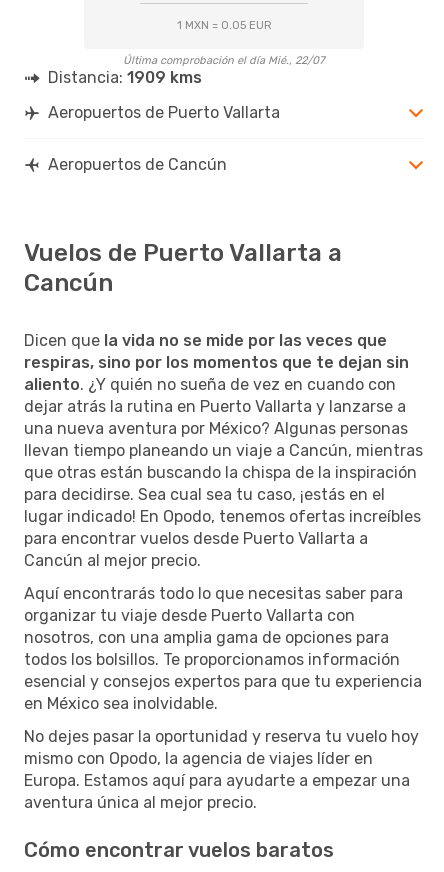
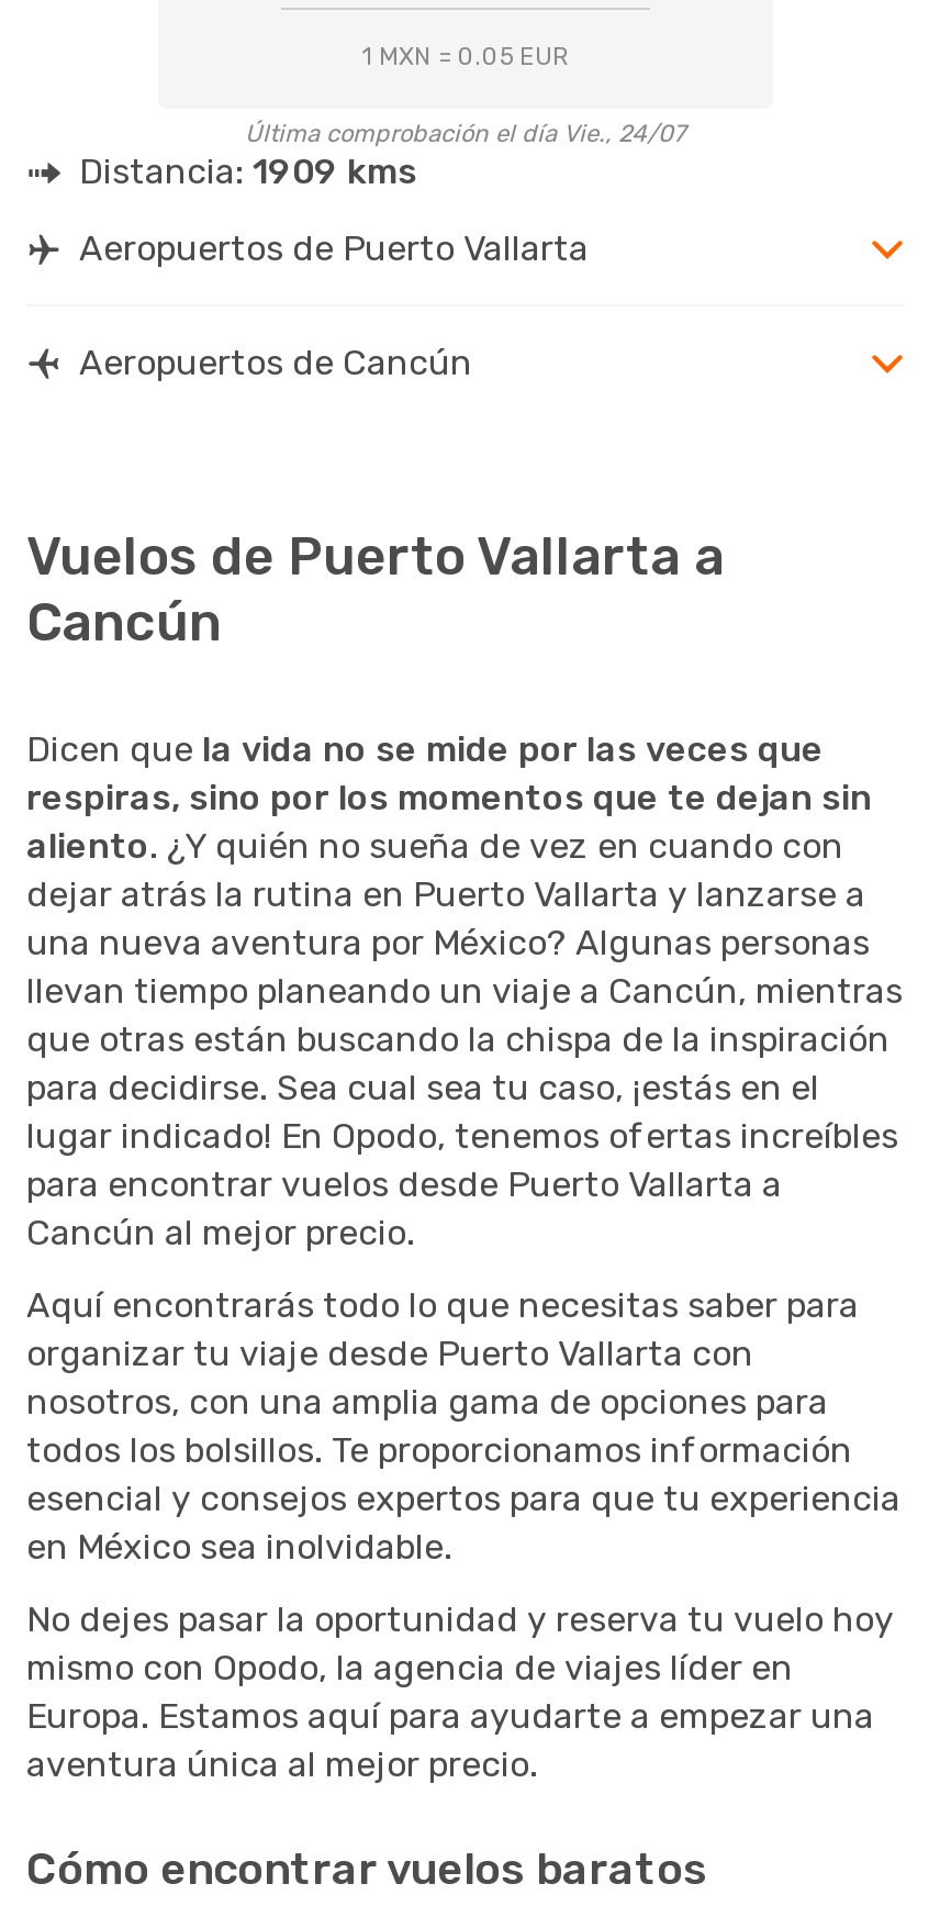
- Última comprobación el día Mié., 22/07
+ Última comprobación el día Vie., 24/07
